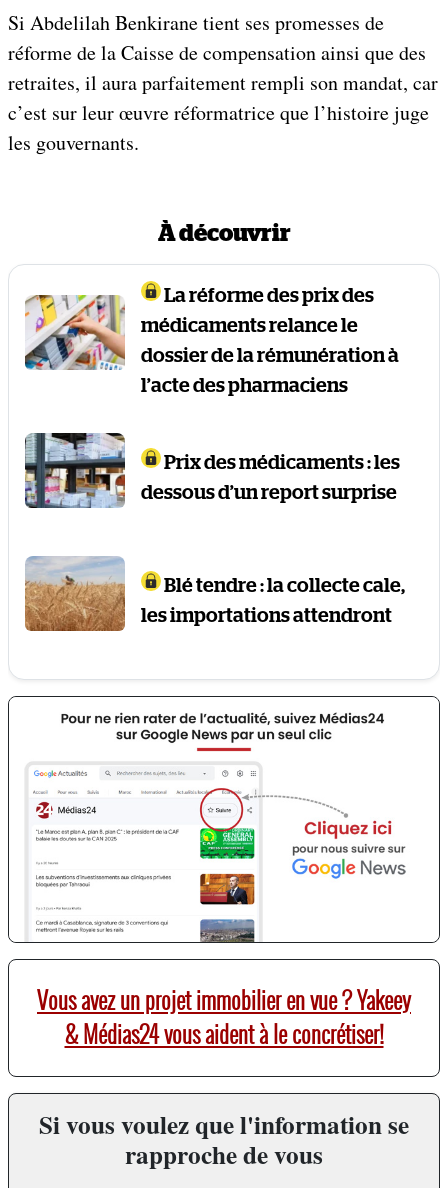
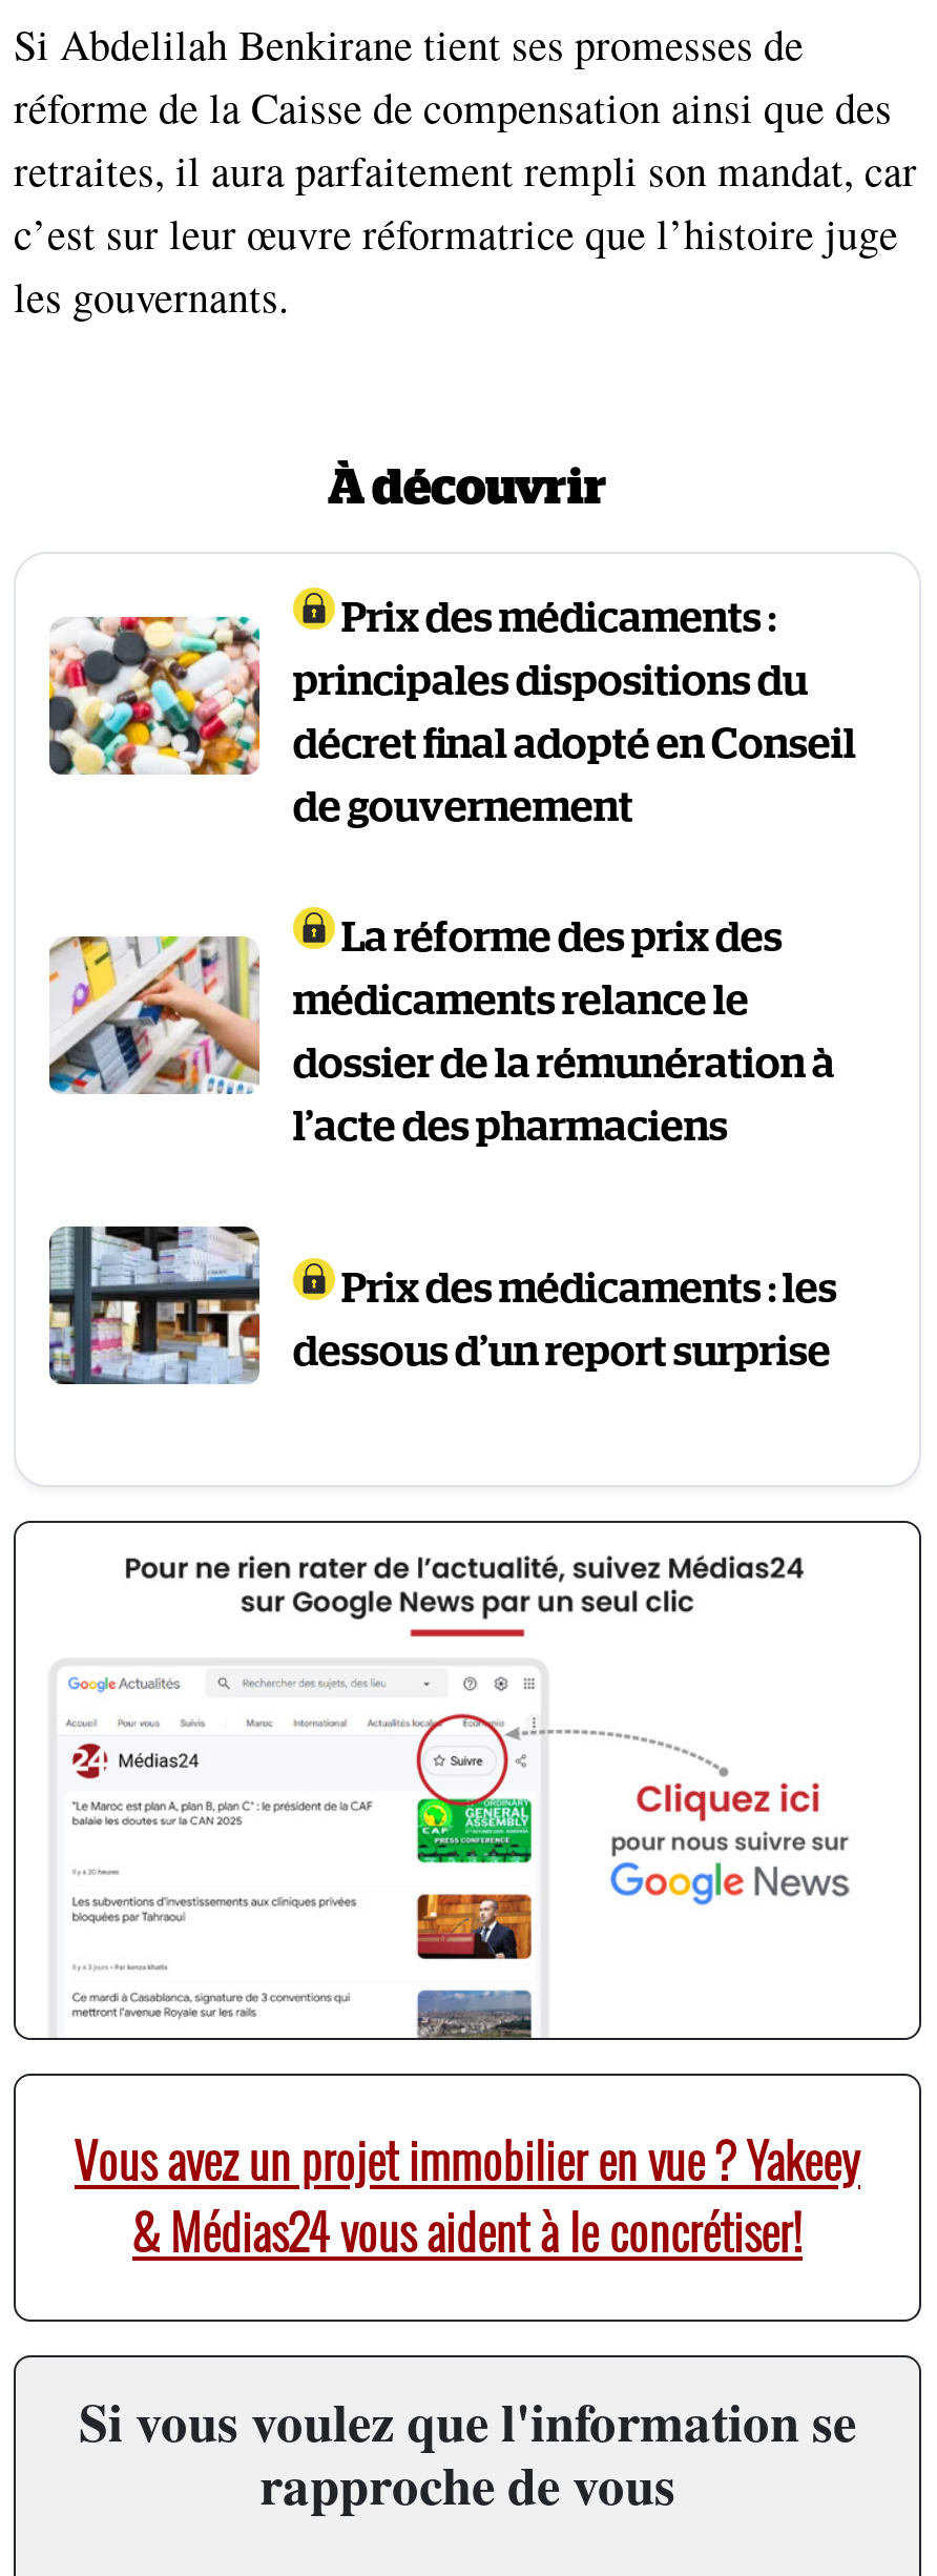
+ [image]
+ Prix des médicaments :
+ principales dispositions du
+ décret final adopté en Conseil
+ de gouvernement

moved down: [image] | La réforme des prix des | médicaments relance le | dossier de la rémunération à | l’acte des pharmaciens | Prix des médicaments : les | dessous d’un report surprise

- [image]
- Blé tendre : la collecte cale,
- les importations attendront
